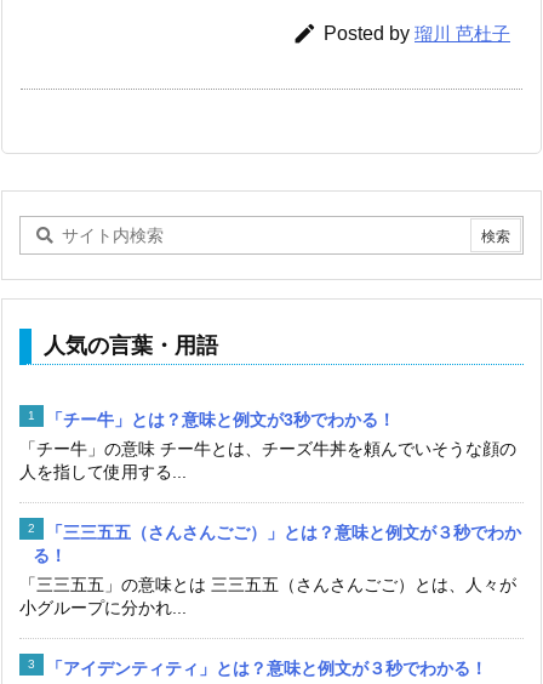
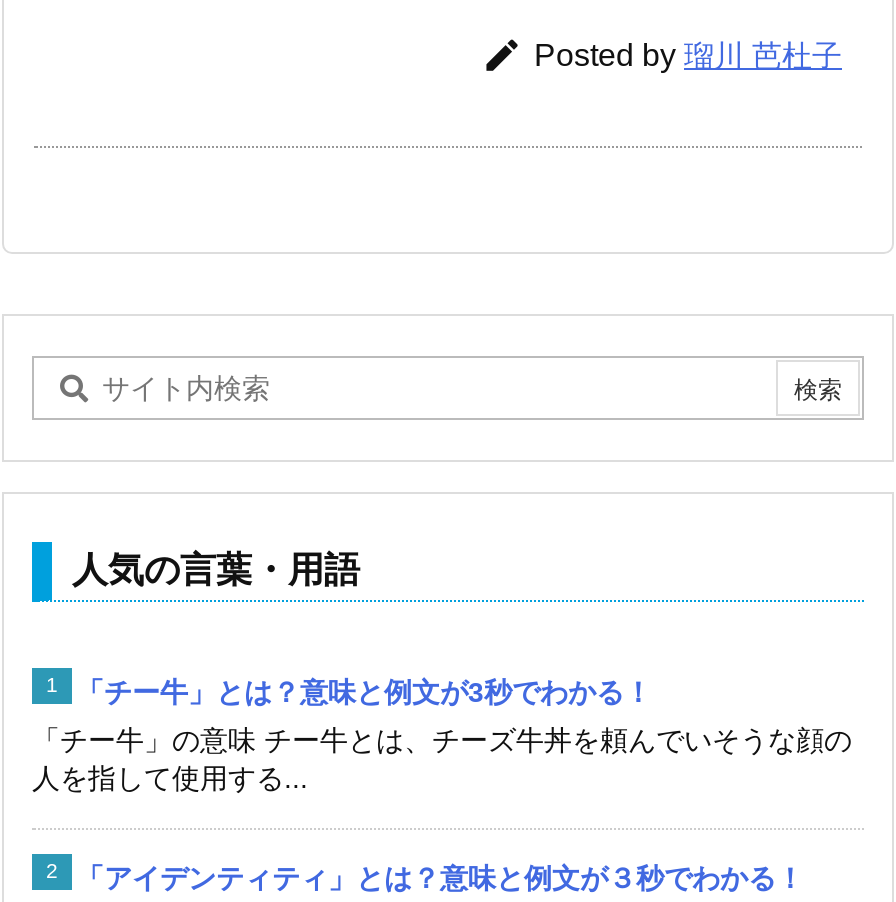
- 「三三五五（さんさんごご）」とは？意味と例文が３秒でわか
- る！
- 「三三五五」の意味とは 三三五五（さんさんごご）とは、人々が
- 小グループに分かれ...
